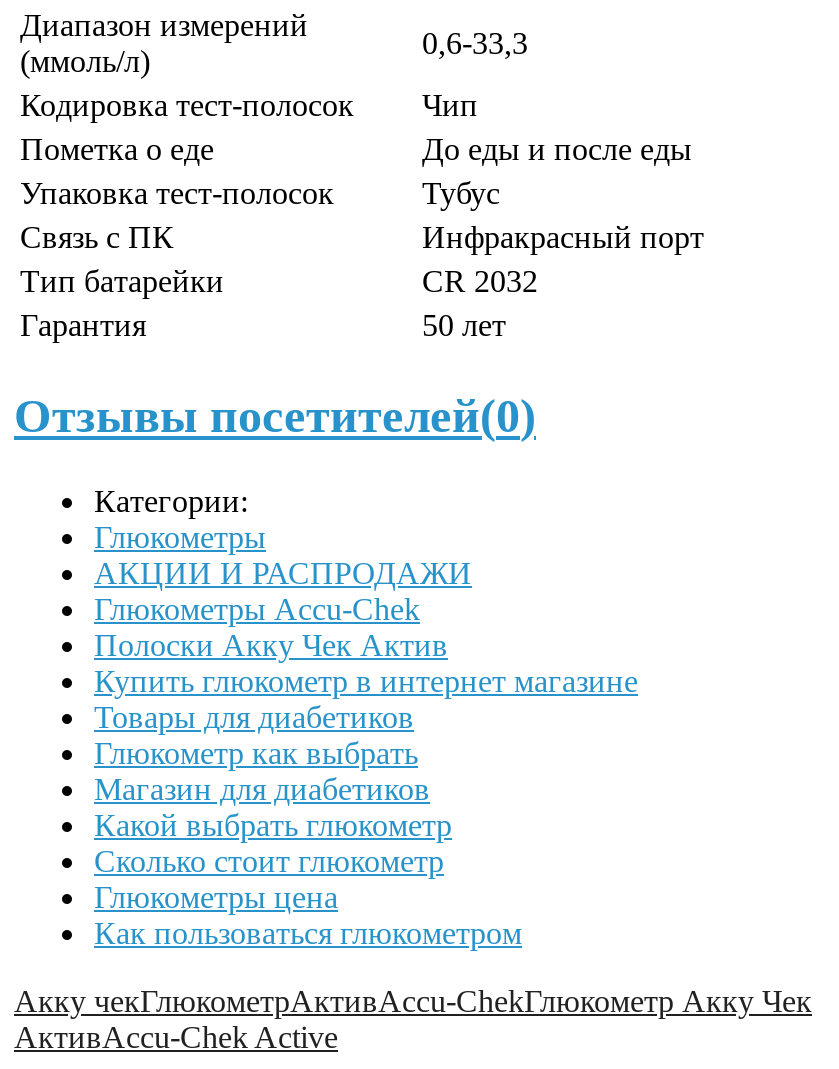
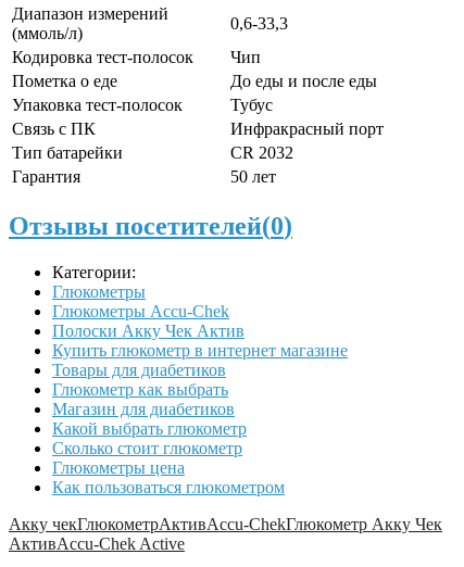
- АКЦИИ И РАСПРОДАЖИ
